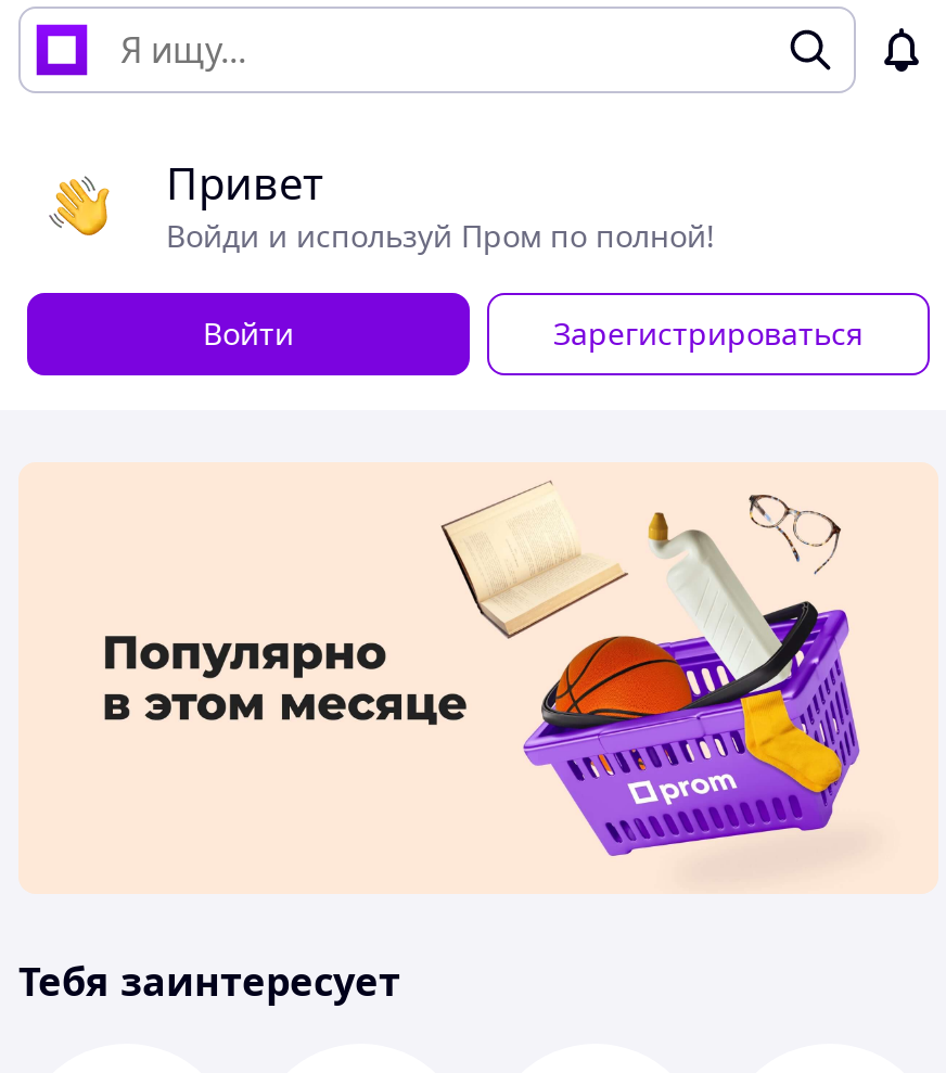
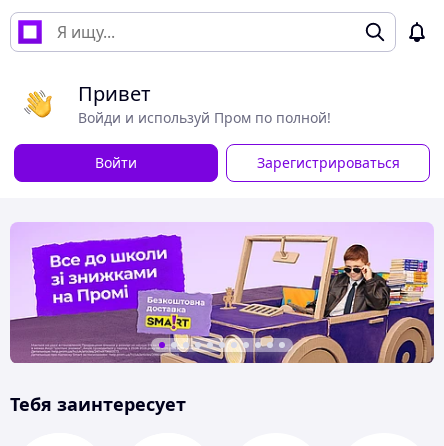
- [image]
+ [image]
